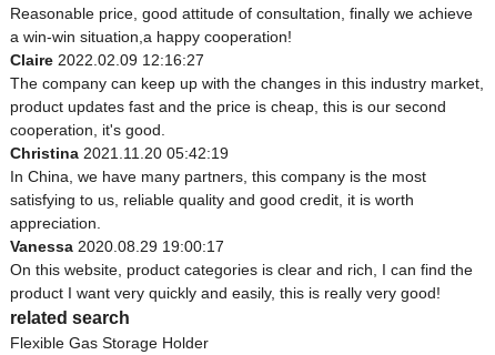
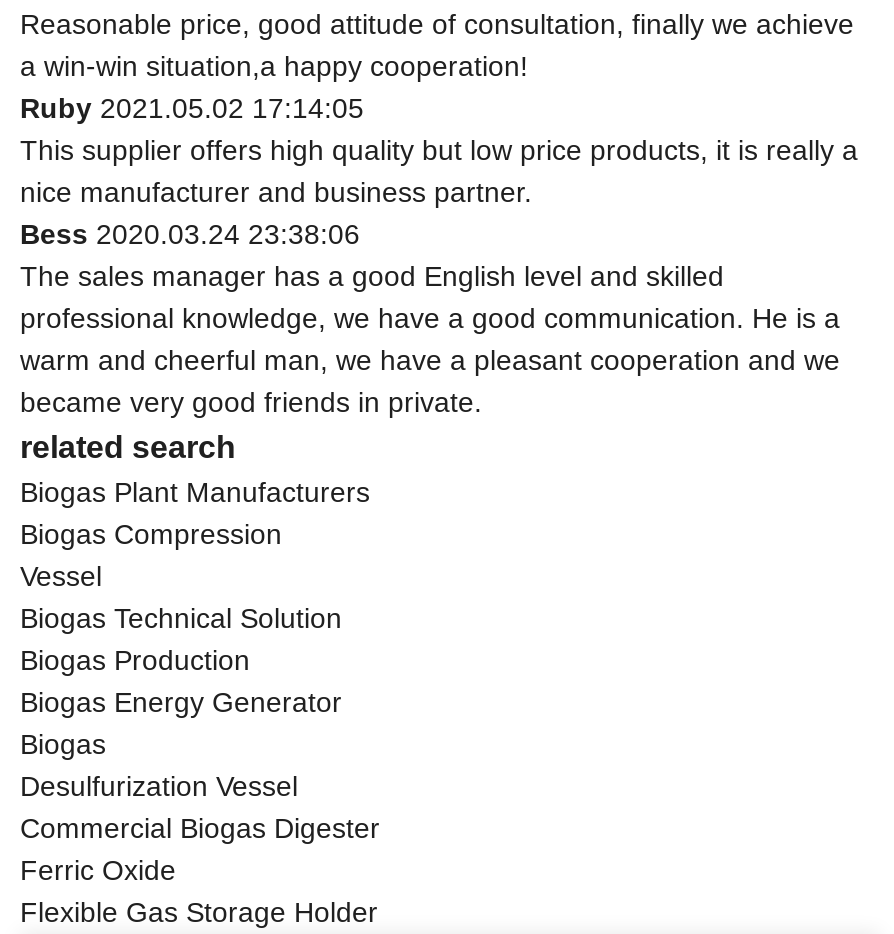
- Claire 2022.02.09 12:16:27
- The company can keep up with the changes in this industry market,
- product updates fast and the price is cheap, this is our second
- cooperation, it's good.
- Christina 2021.11.20 05:42:19
- In China, we have many partners, this company is the most
- satisfying to us, reliable quality and good credit, it is worth
- appreciation.
- Vanessa 2020.08.29 19:00:17
- On this website, product categories is clear and rich, I can find the
- product I want very quickly and easily, this is really very good!
+ Ruby 2021.05.02 17:14:05
+ This supplier offers high quality but low price products, it is really a
+ nice manufacturer and business partner.
+ Bess 2020.03.24 23:38:06
+ The sales manager has a good English level and skilled
+ professional knowledge, we have a good communication. He is a
+ warm and cheerful man, we have a pleasant cooperation and we
+ became very good friends in private.

moved up: related search

+ Biogas Plant Manufacturers
+ Biogas Compression
+ Vessel
+ Biogas Technical Solution
+ Biogas Production
+ Biogas Energy Generator
+ Biogas
+ Desulfurization Vessel
+ Commercial Biogas Digester
+ Ferric Oxide
